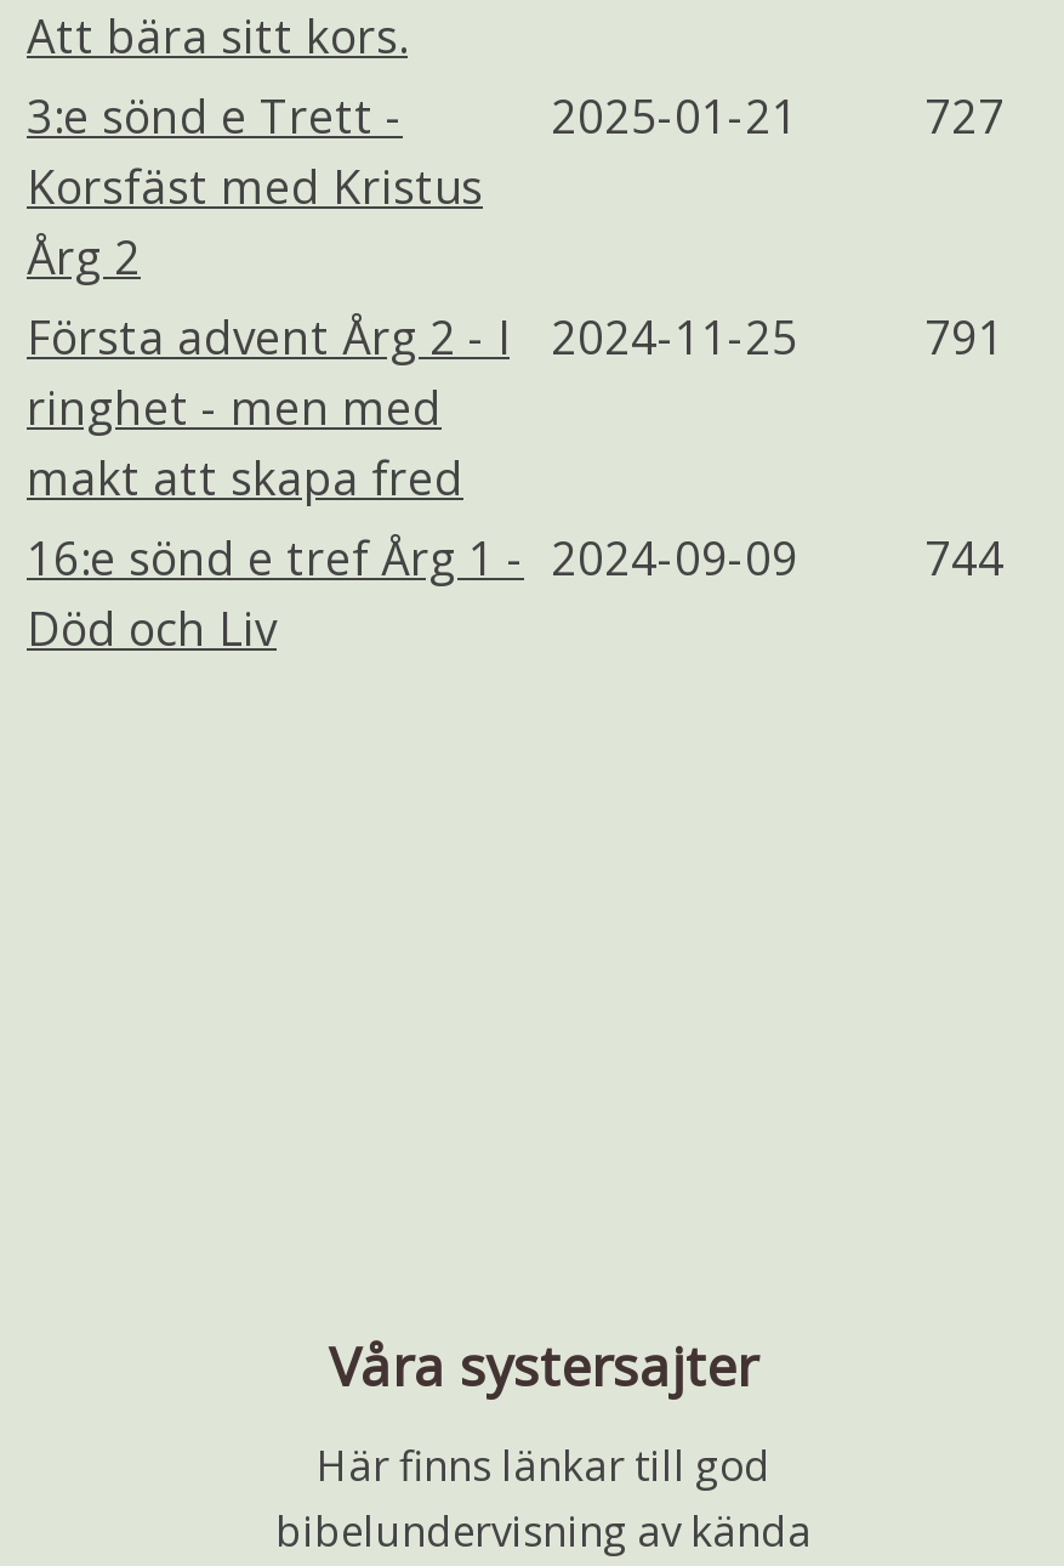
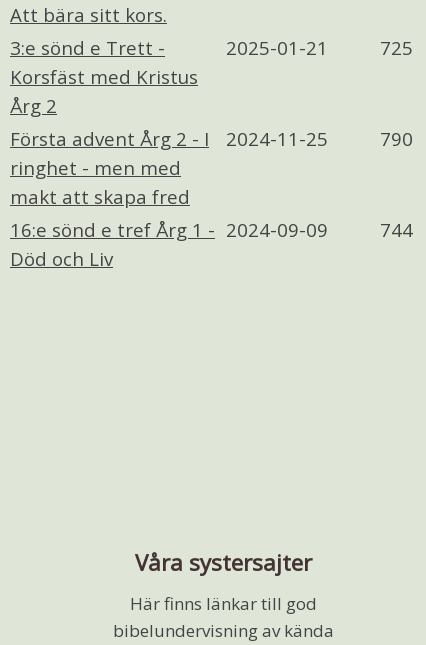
- 727
+ 725

- 791
+ 790
